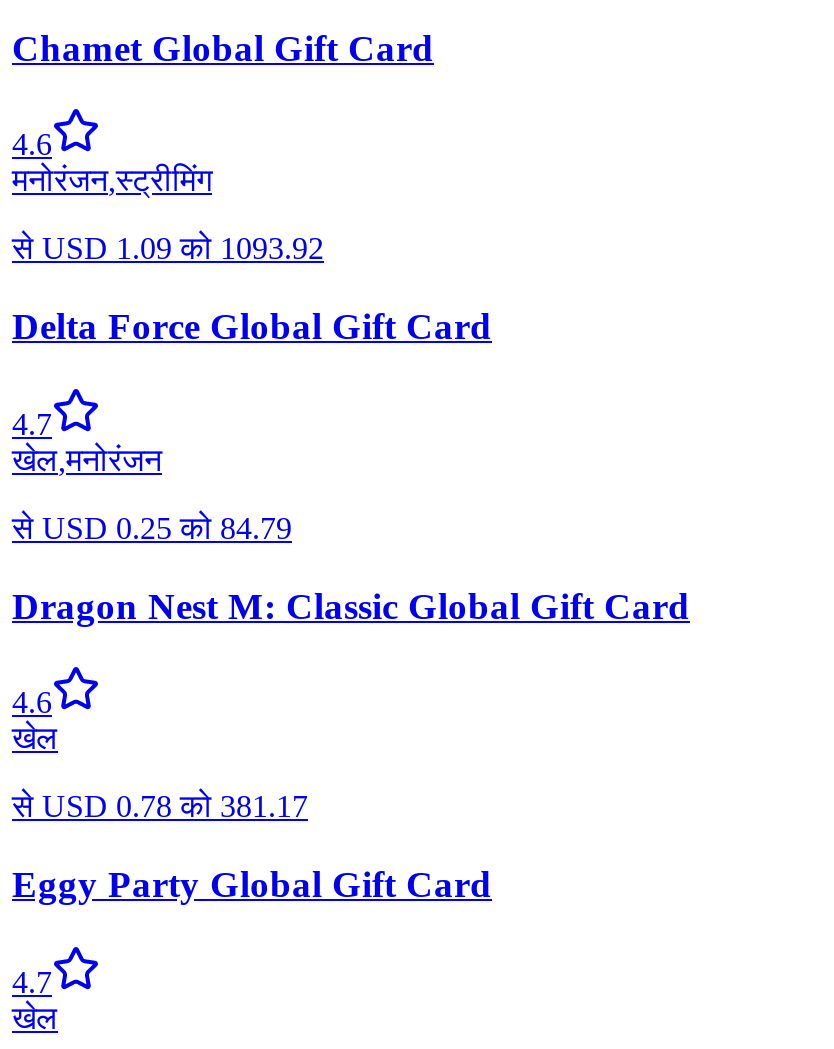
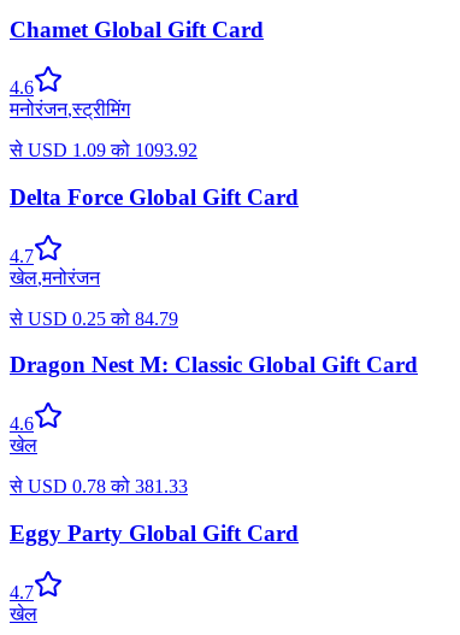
- से USD 0.78 को 381.17
+ से USD 0.78 को 381.33
